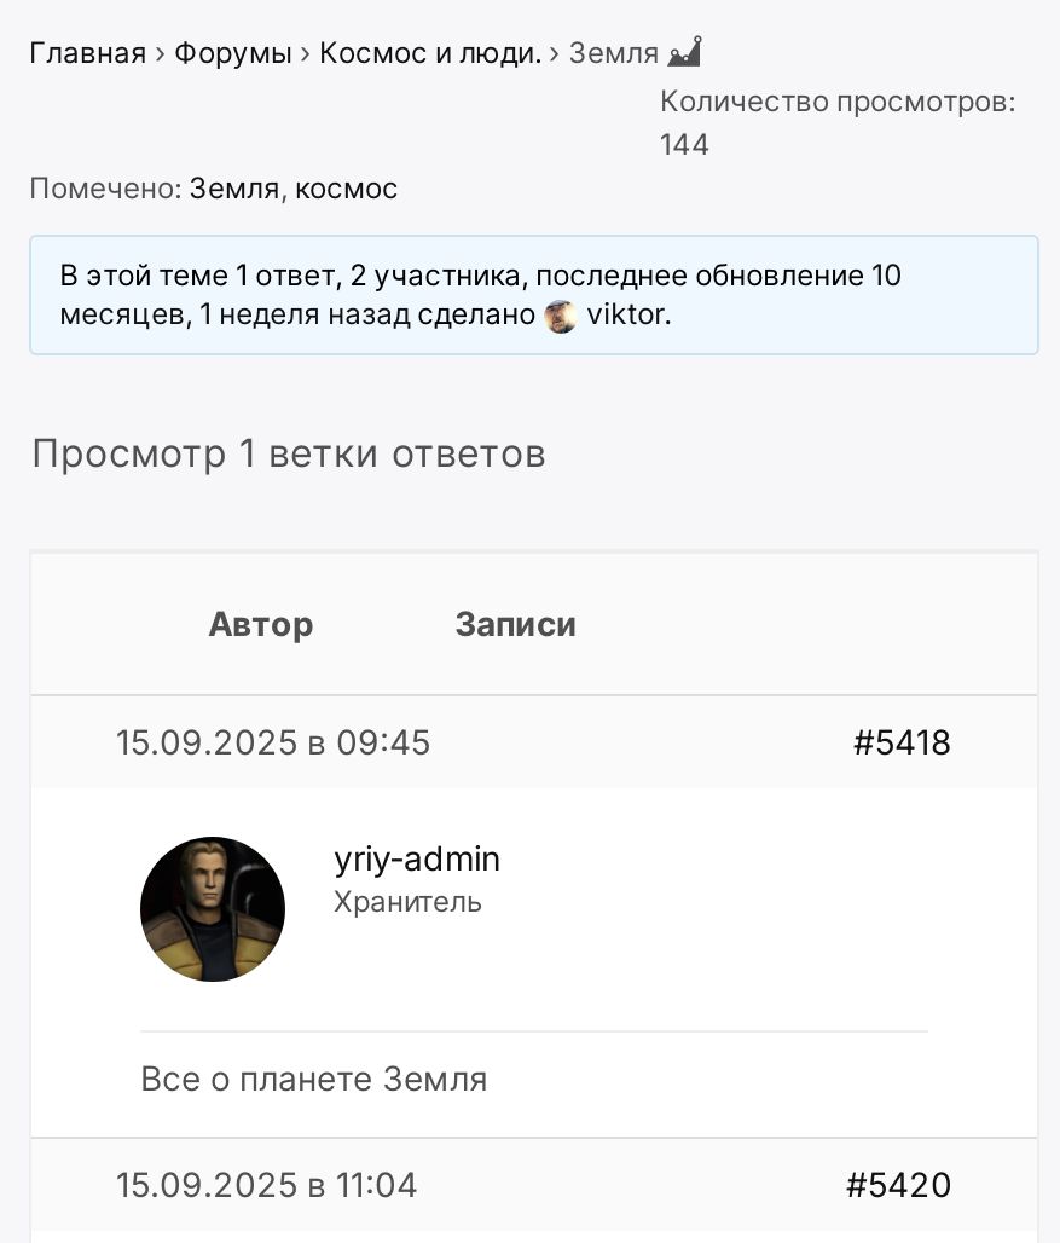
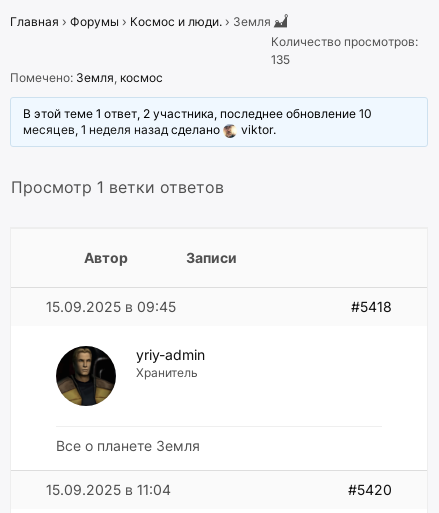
- 144
+ 135
